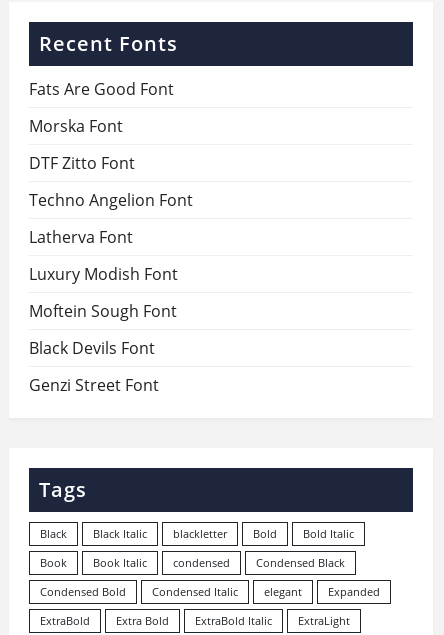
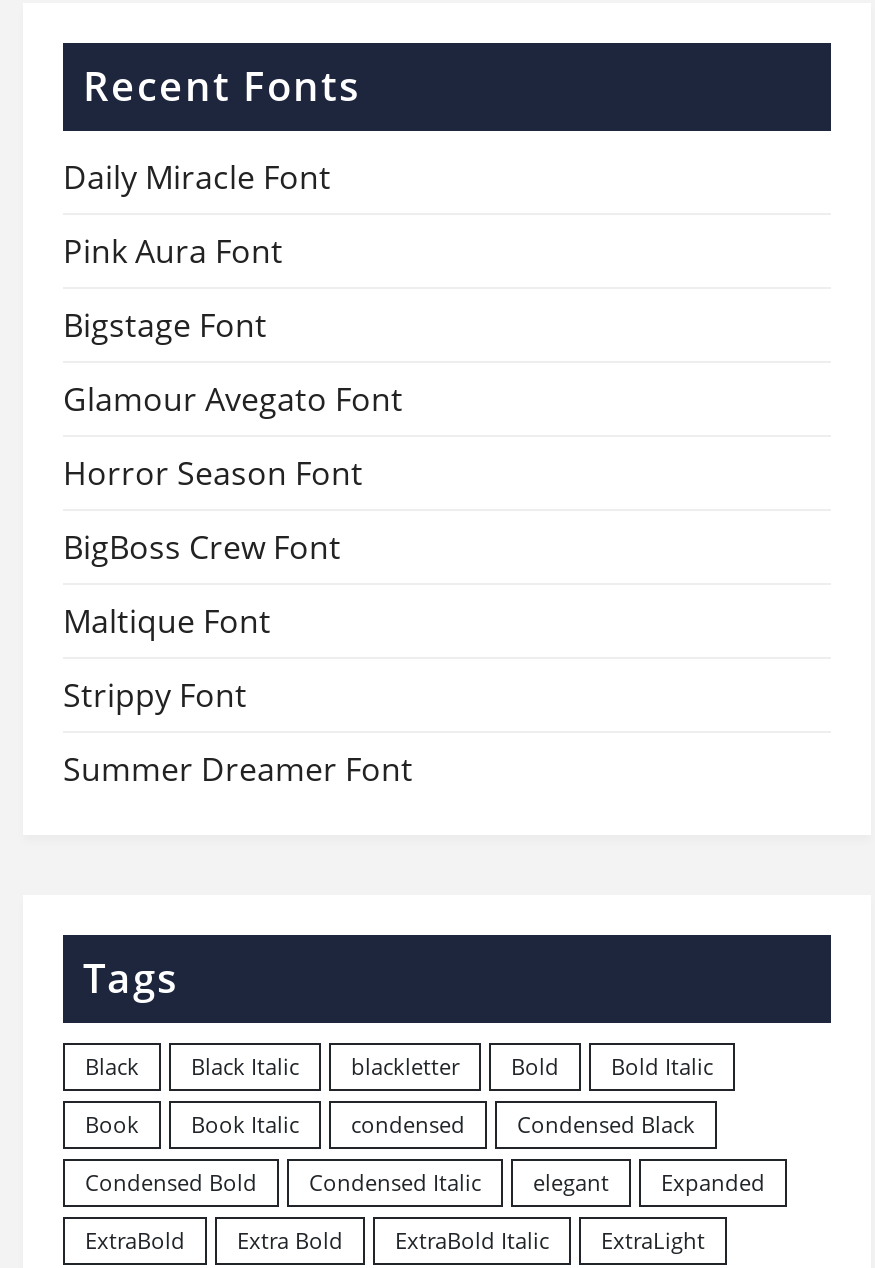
- Fats Are Good Font
+ Daily Miracle Font

- Morska Font
+ Pink Aura Font

- DTF Zitto Font
+ Bigstage Font

- Techno Angelion Font
+ Glamour Avegato Font

- Latherva Font
+ Horror Season Font

- Luxury Modish Font
+ BigBoss Crew Font

- Moftein Sough Font
+ Maltique Font

- Black Devils Font
+ Strippy Font

- Genzi Street Font
+ Summer Dreamer Font
